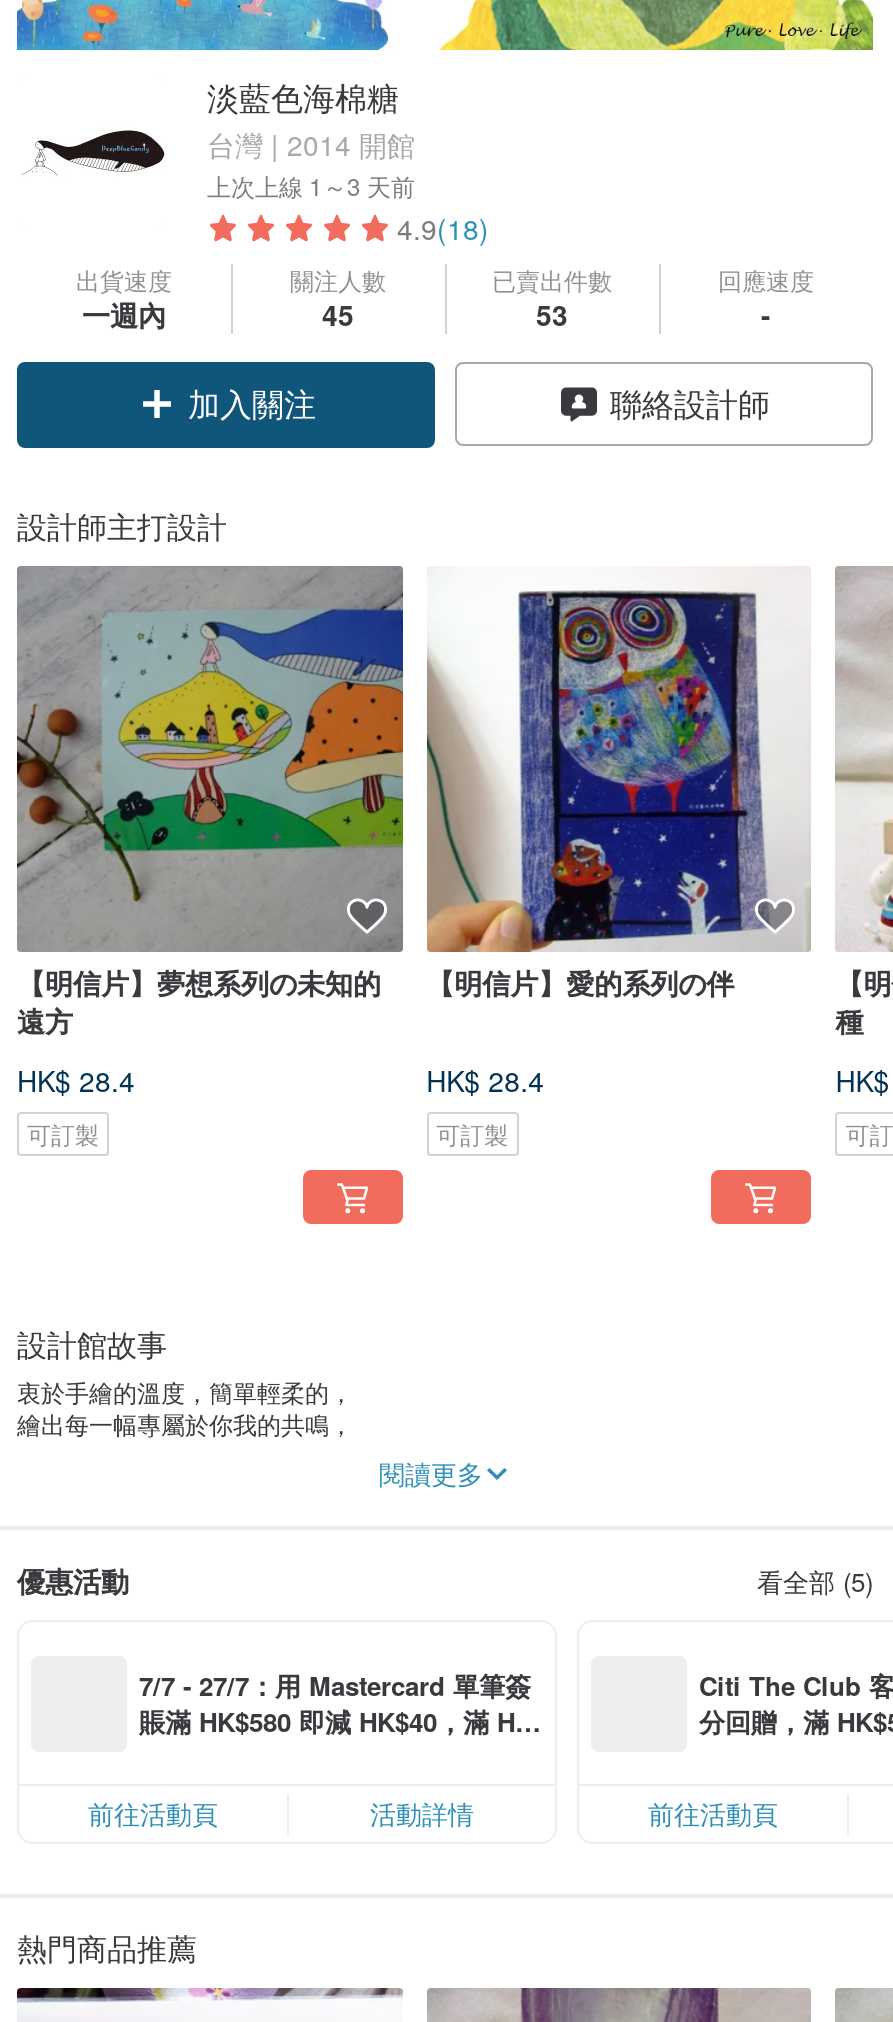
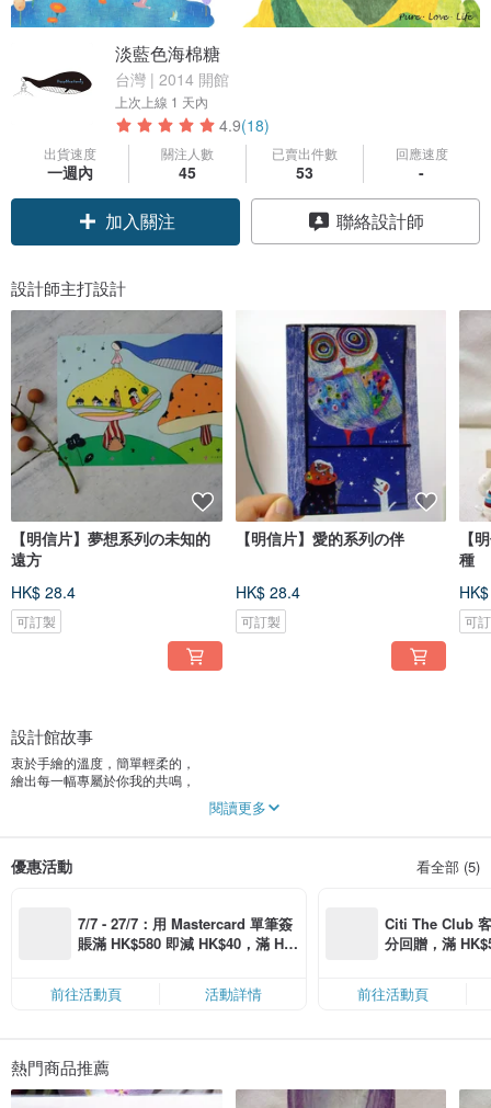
- 上次上線1～3 天前
+ 上次上線1 天內
